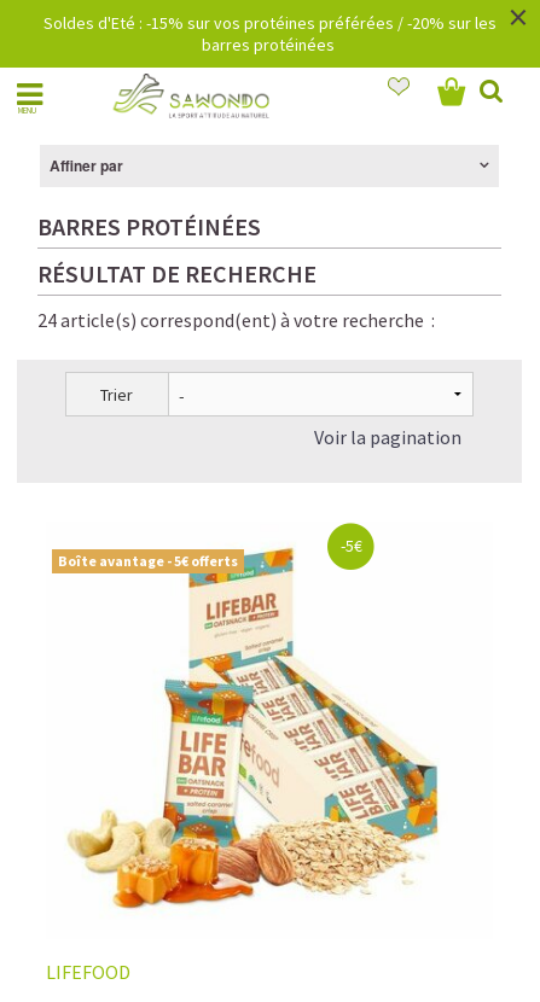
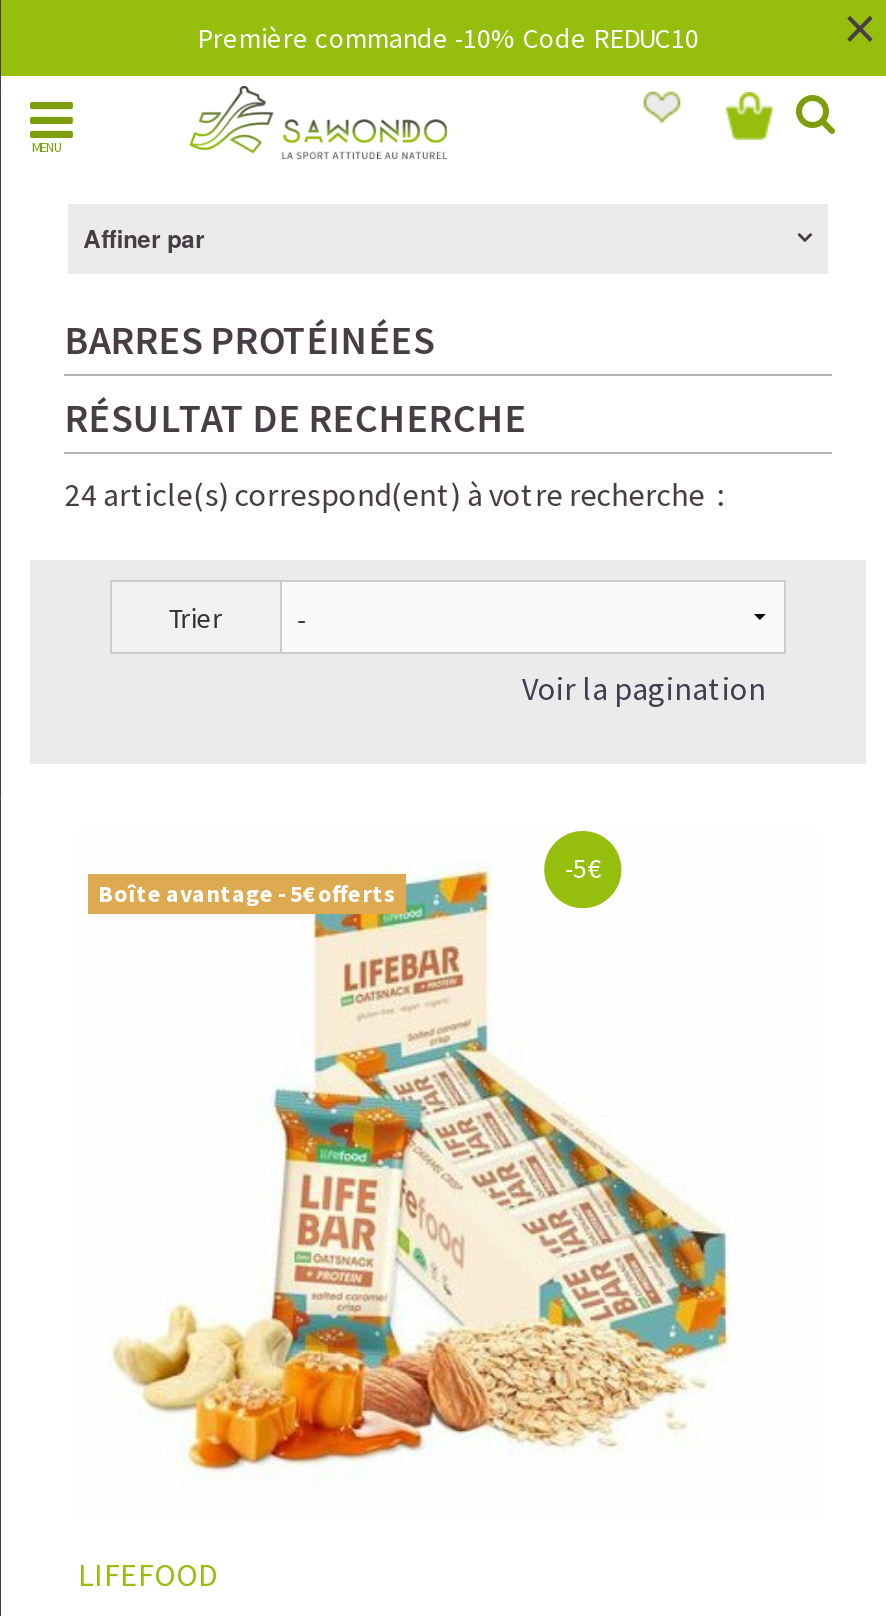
- Soldes d'Eté : -15% sur vos protéines préférées / -20% sur les
- barres protéinées
+ Première commande -10% Code REDUC10
